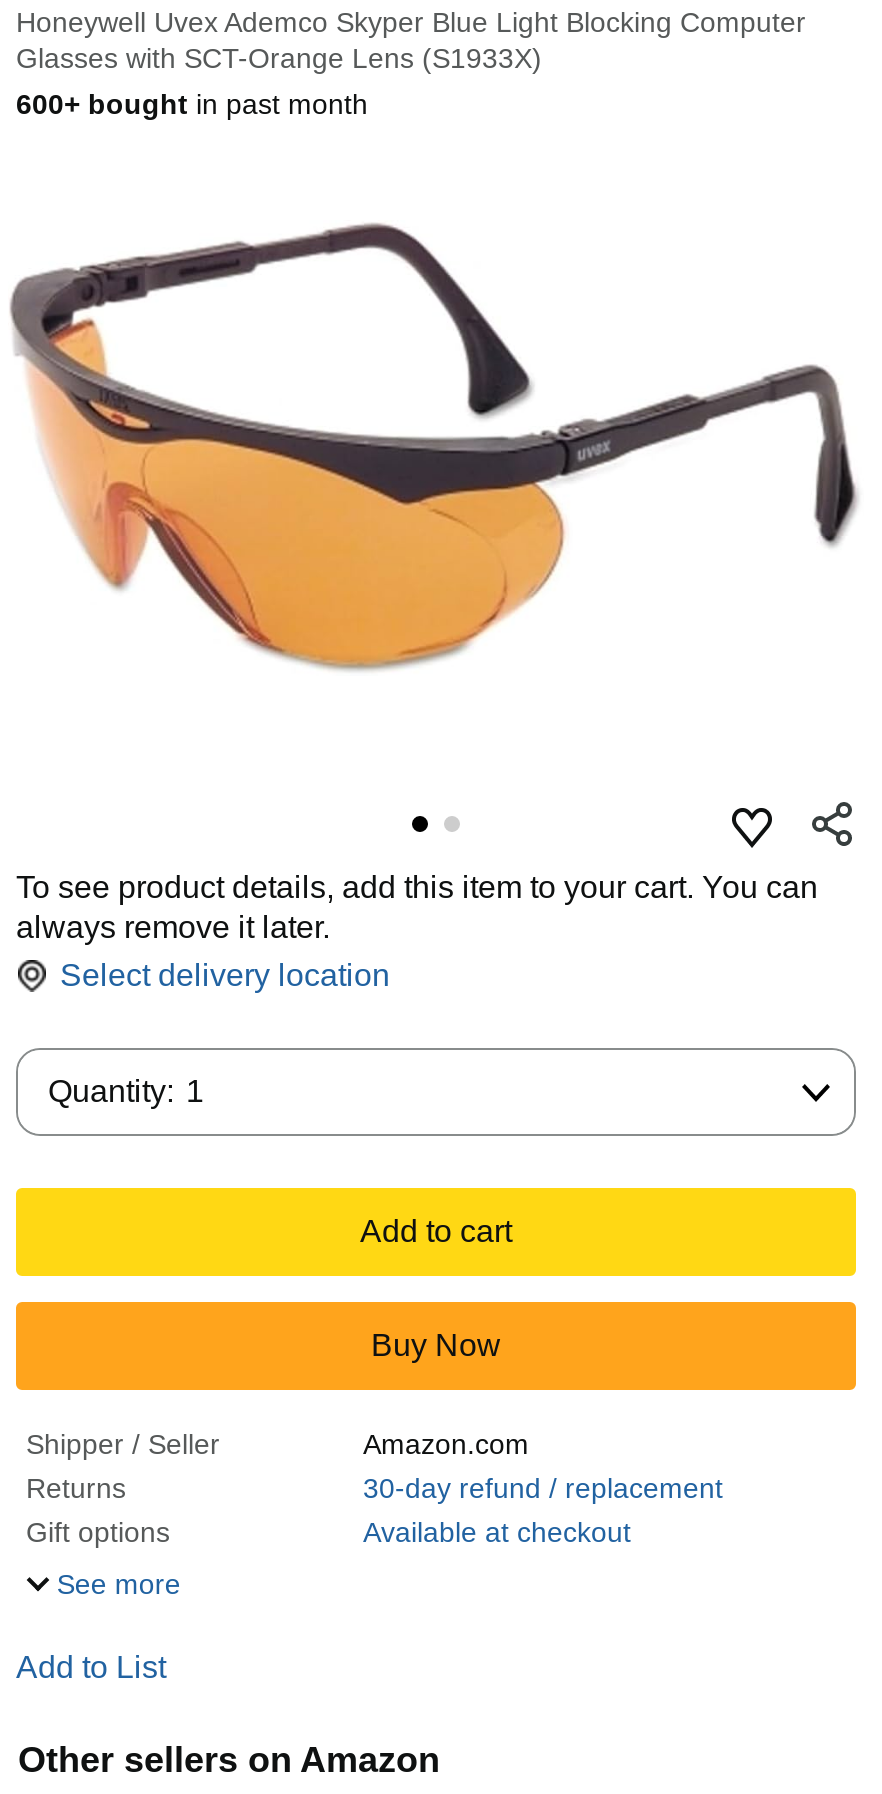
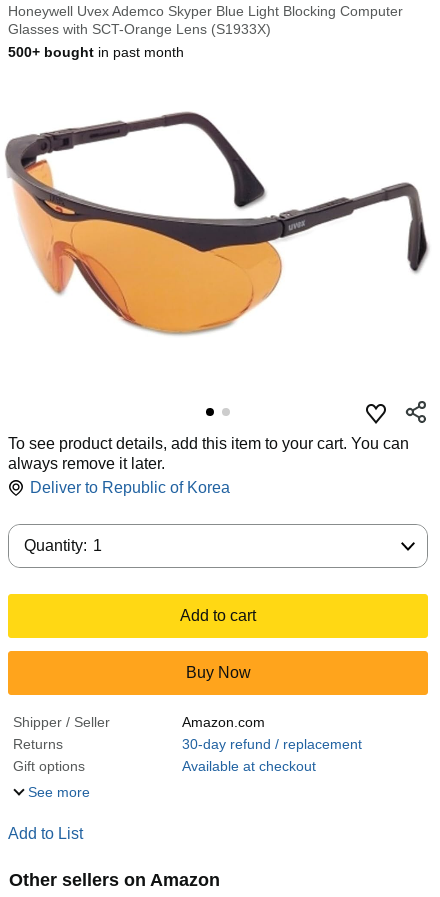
- 600+ bought in past month
+ 500+ bought in past month

- Select delivery location
+ Deliver to Republic of Korea
